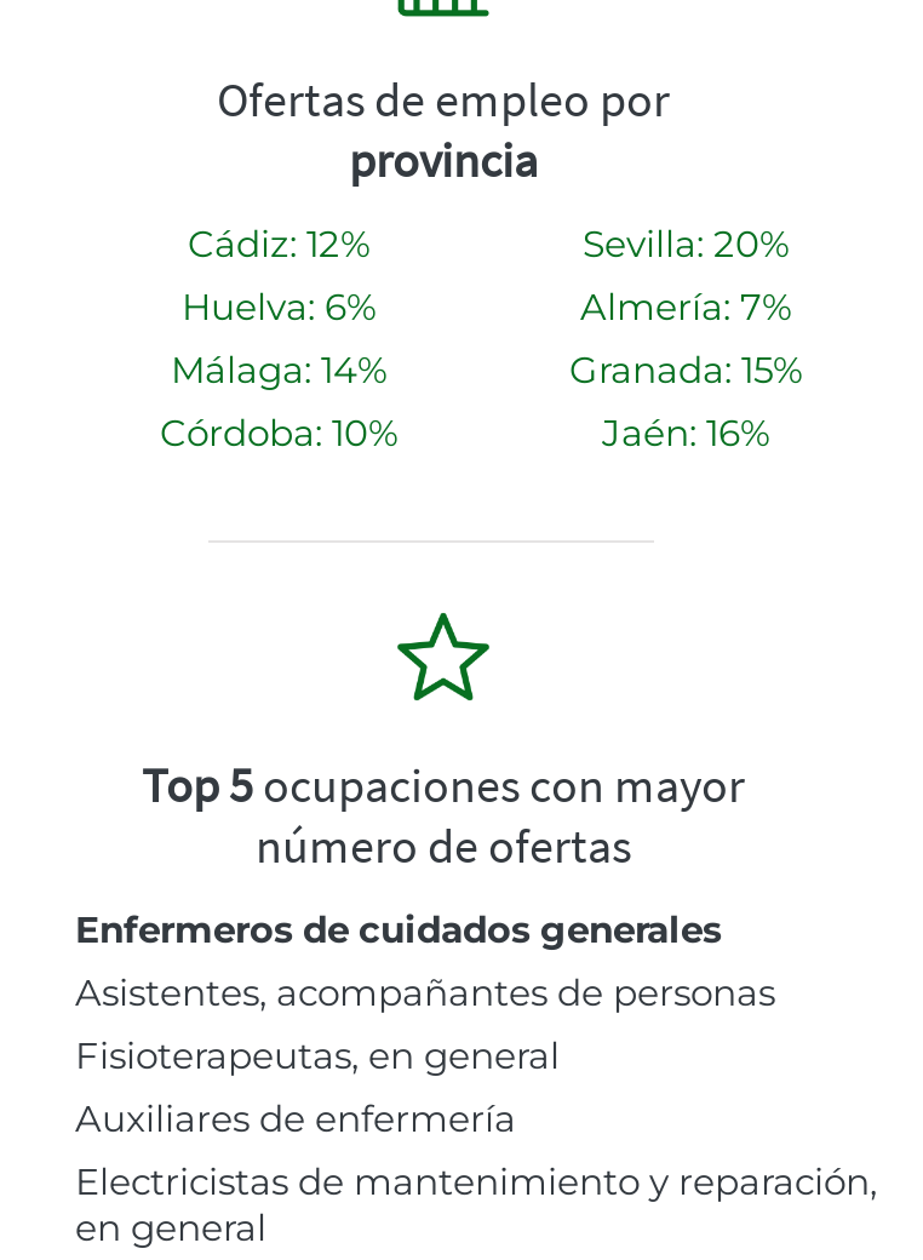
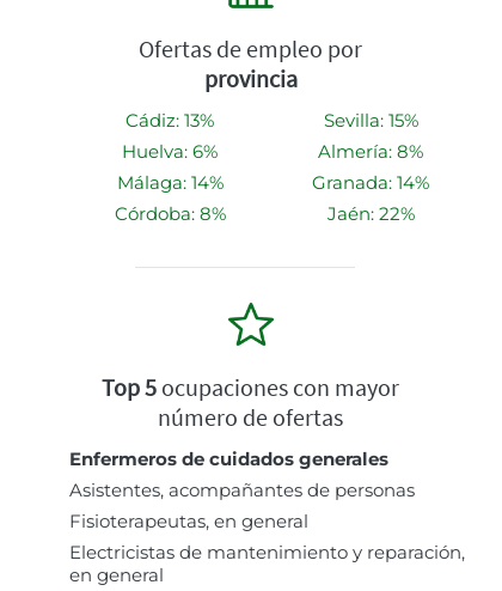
- Cádiz: 12%
+ Cádiz: 13%

- Sevilla: 20%
+ Sevilla: 15%

- Almería: 7%
+ Almería: 8%

- Granada: 15%
+ Granada: 14%

- Córdoba: 10%
+ Córdoba: 8%

- Jaén: 16%
+ Jaén: 22%

- Auxiliares de enfermería
